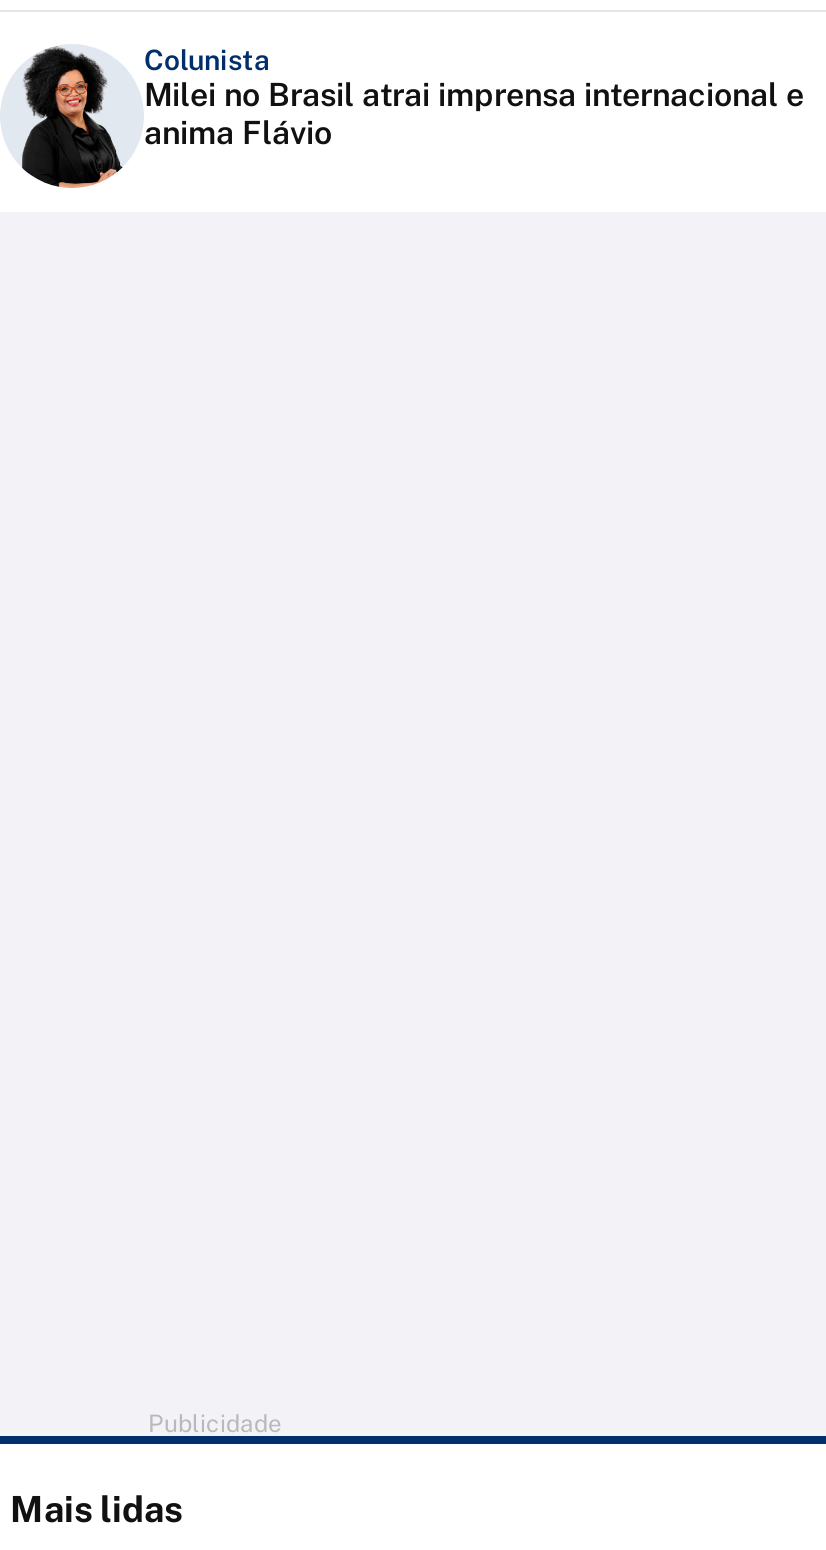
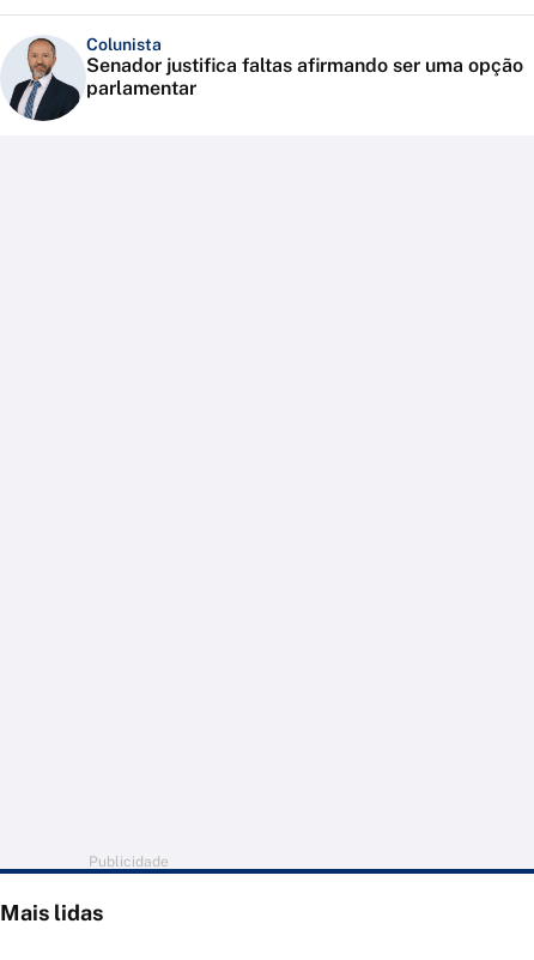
- [image]
- Milei no Brasil atrai imprensa internacional e
- anima Flávio
+ [image]
+ Senador justifica faltas afirmando ser uma opção
+ parlamentar
